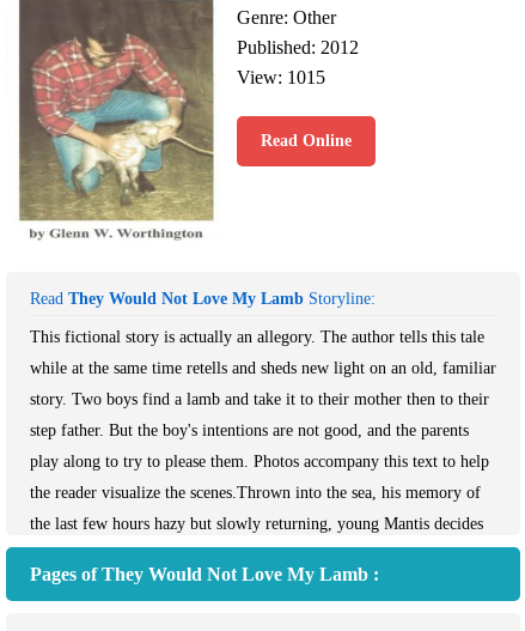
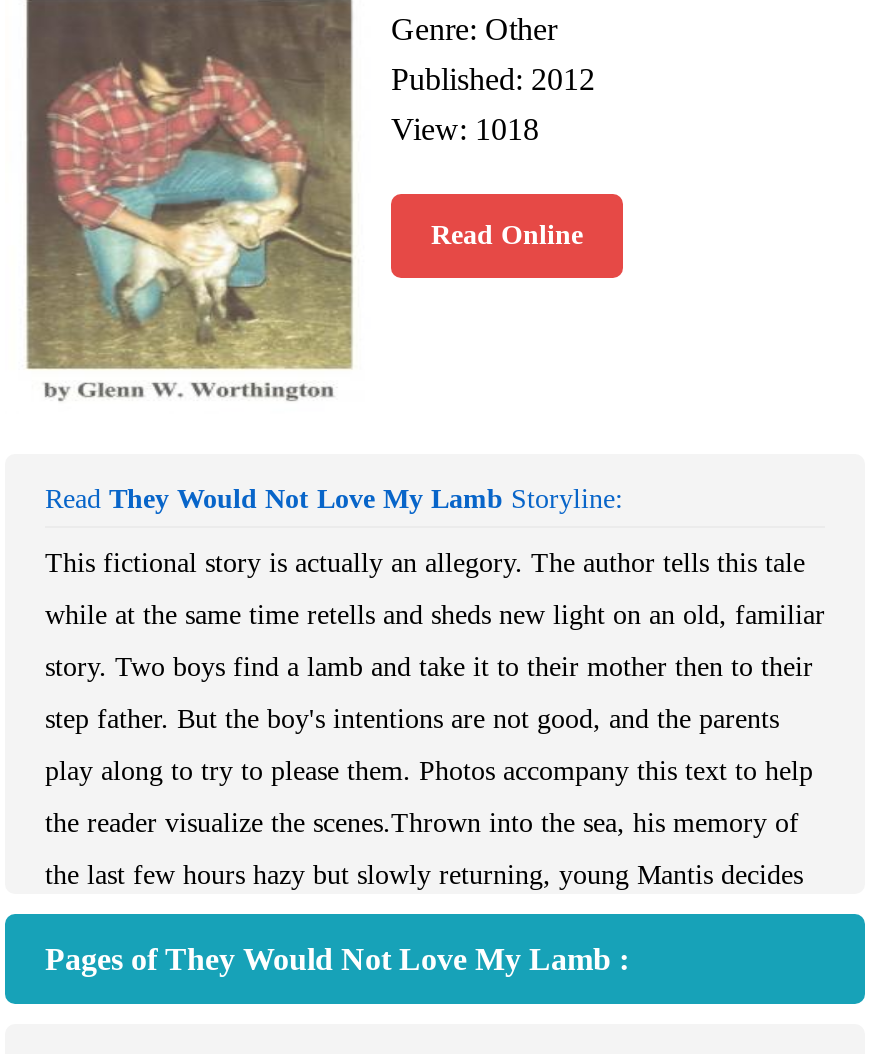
- View: 1015
+ View: 1018
